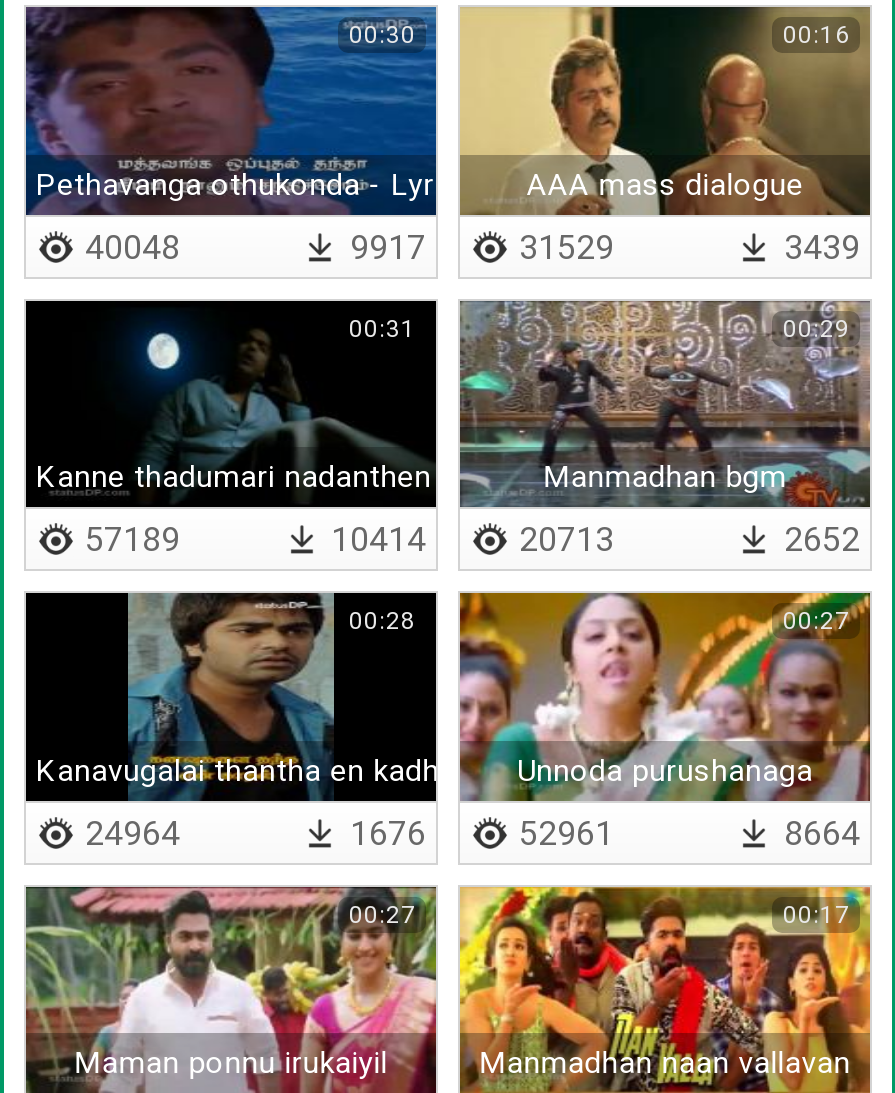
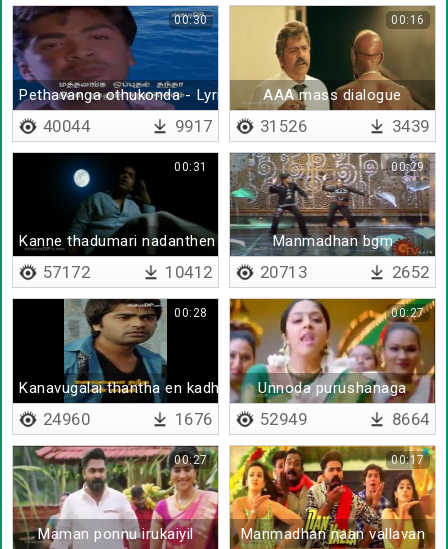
- 40048
+ 40044

- 31529
+ 31526

- 57189
+ 57172

- 10414
+ 10412

- 24964
+ 24960

- 52961
+ 52949
